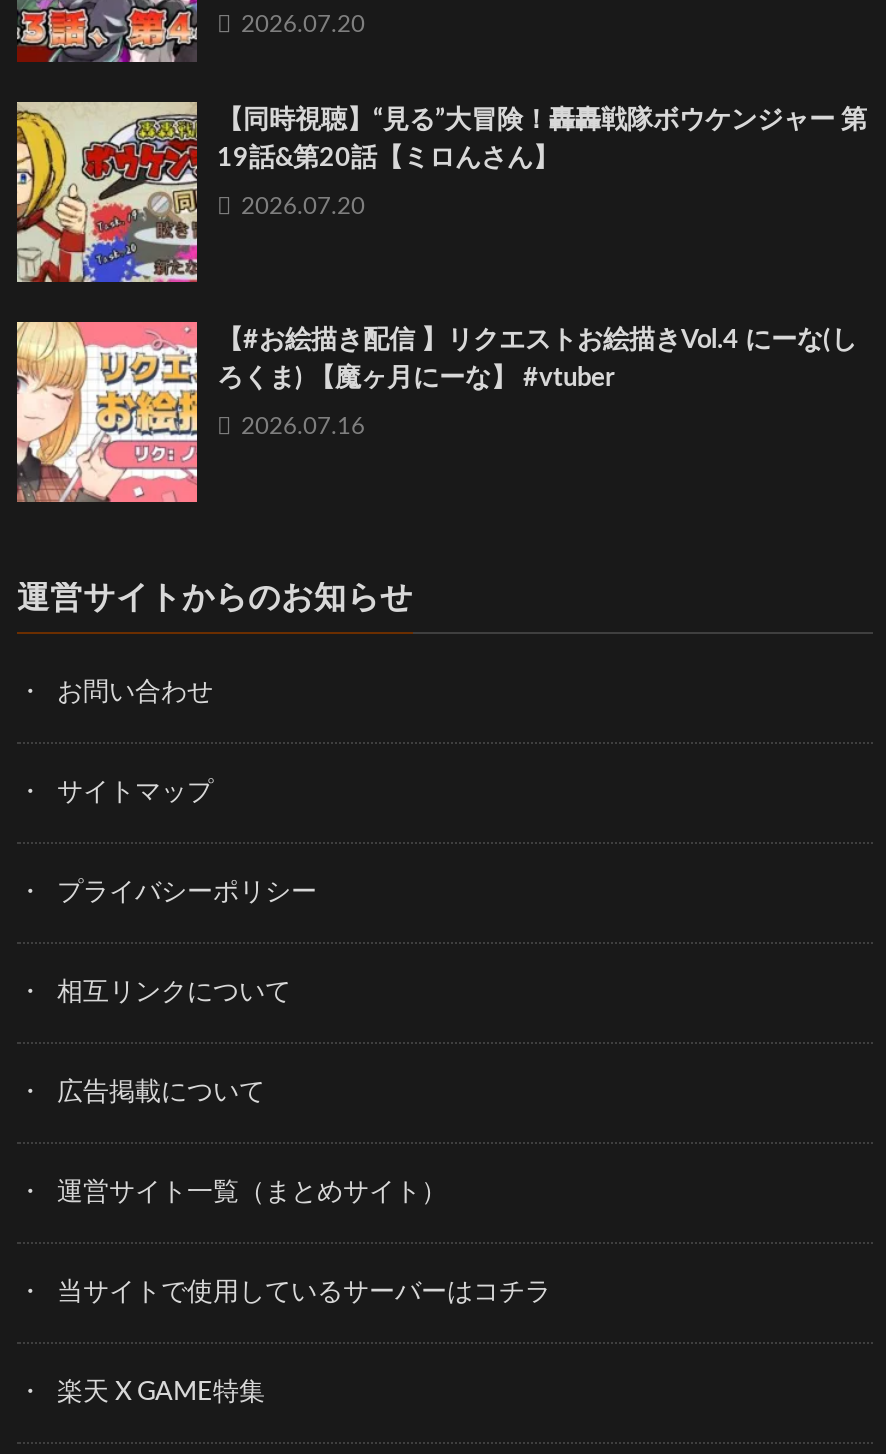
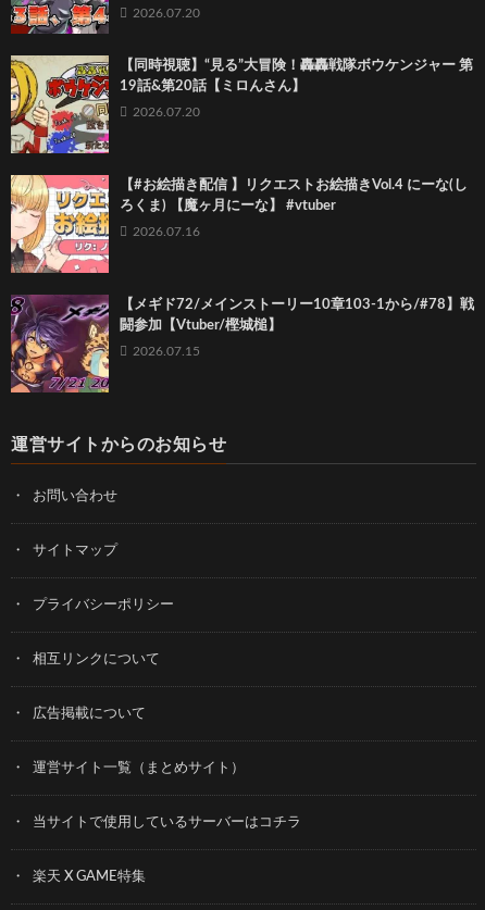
+ [image]
+ 【メギド72/メインストーリー10章103-1から/#78】戦
+ 闘参加【Vtuber/樫城槌】
+ 2026.07.15
